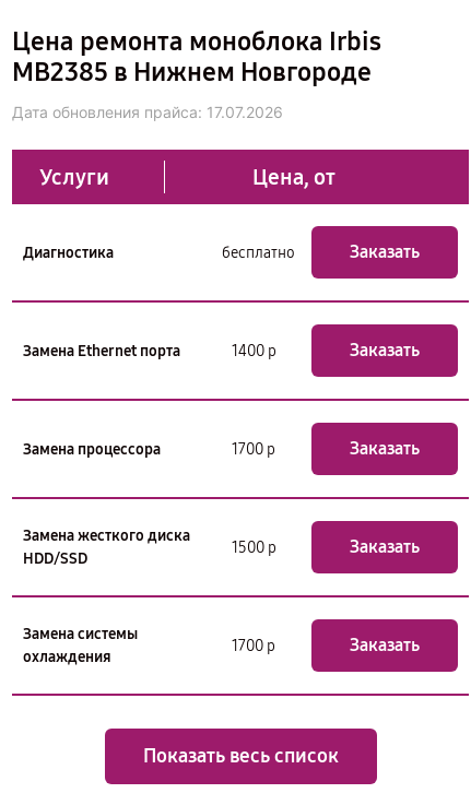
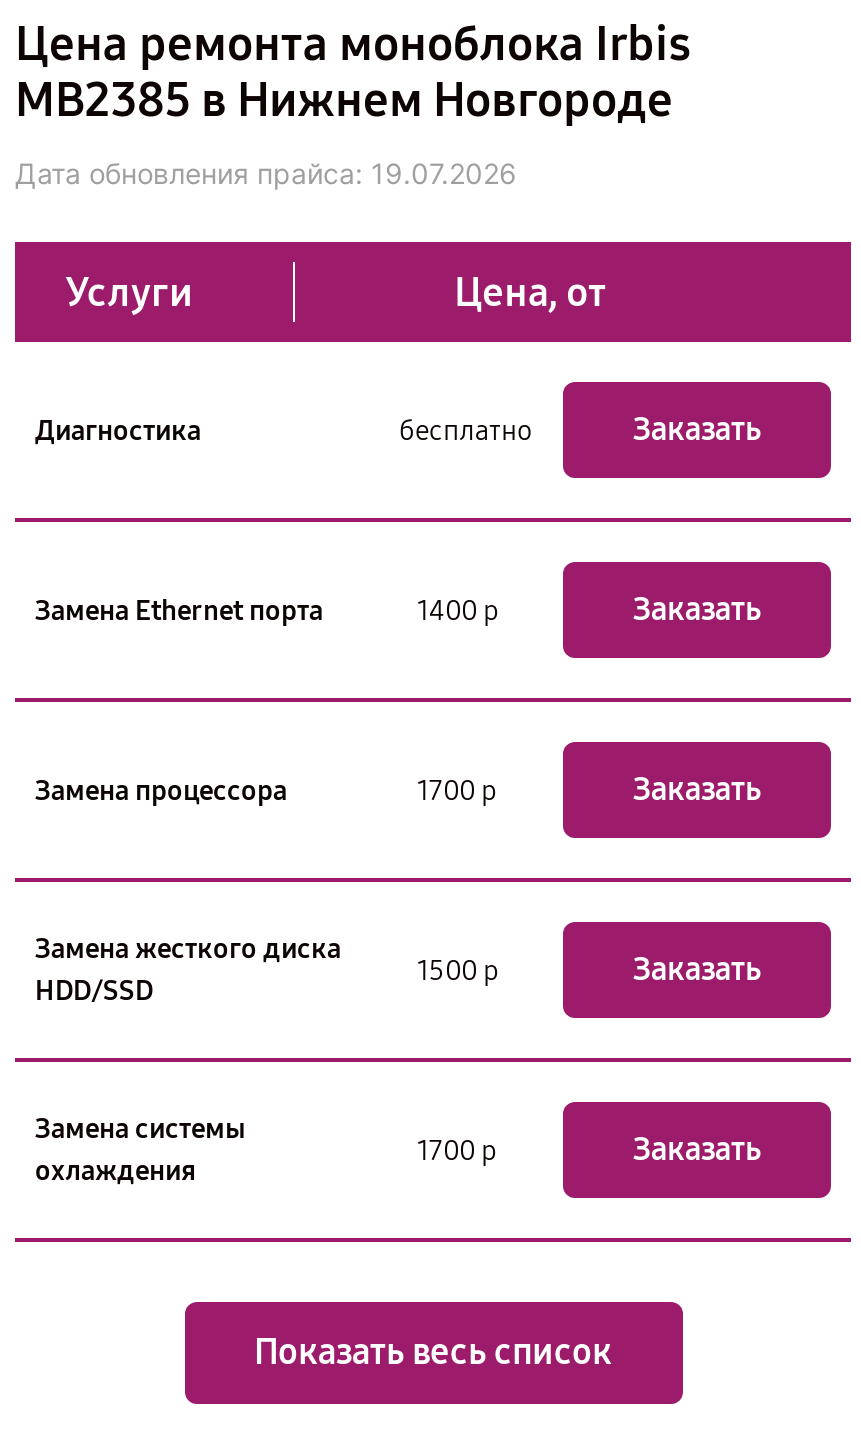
- Дата обновления прайса: 17.07.2026
+ Дата обновления прайса: 19.07.2026
